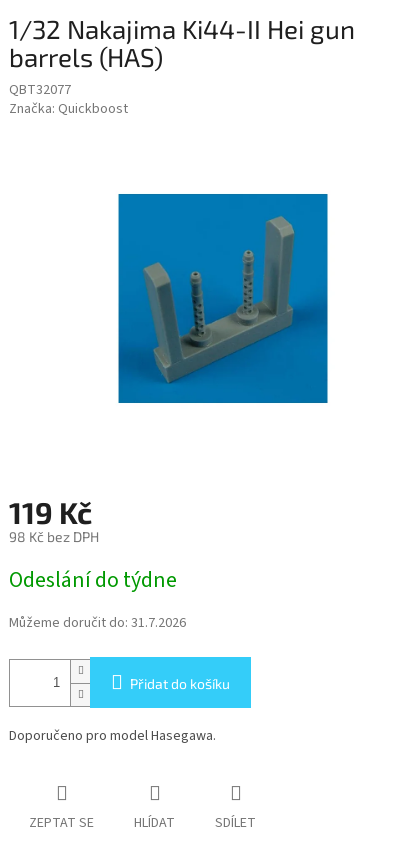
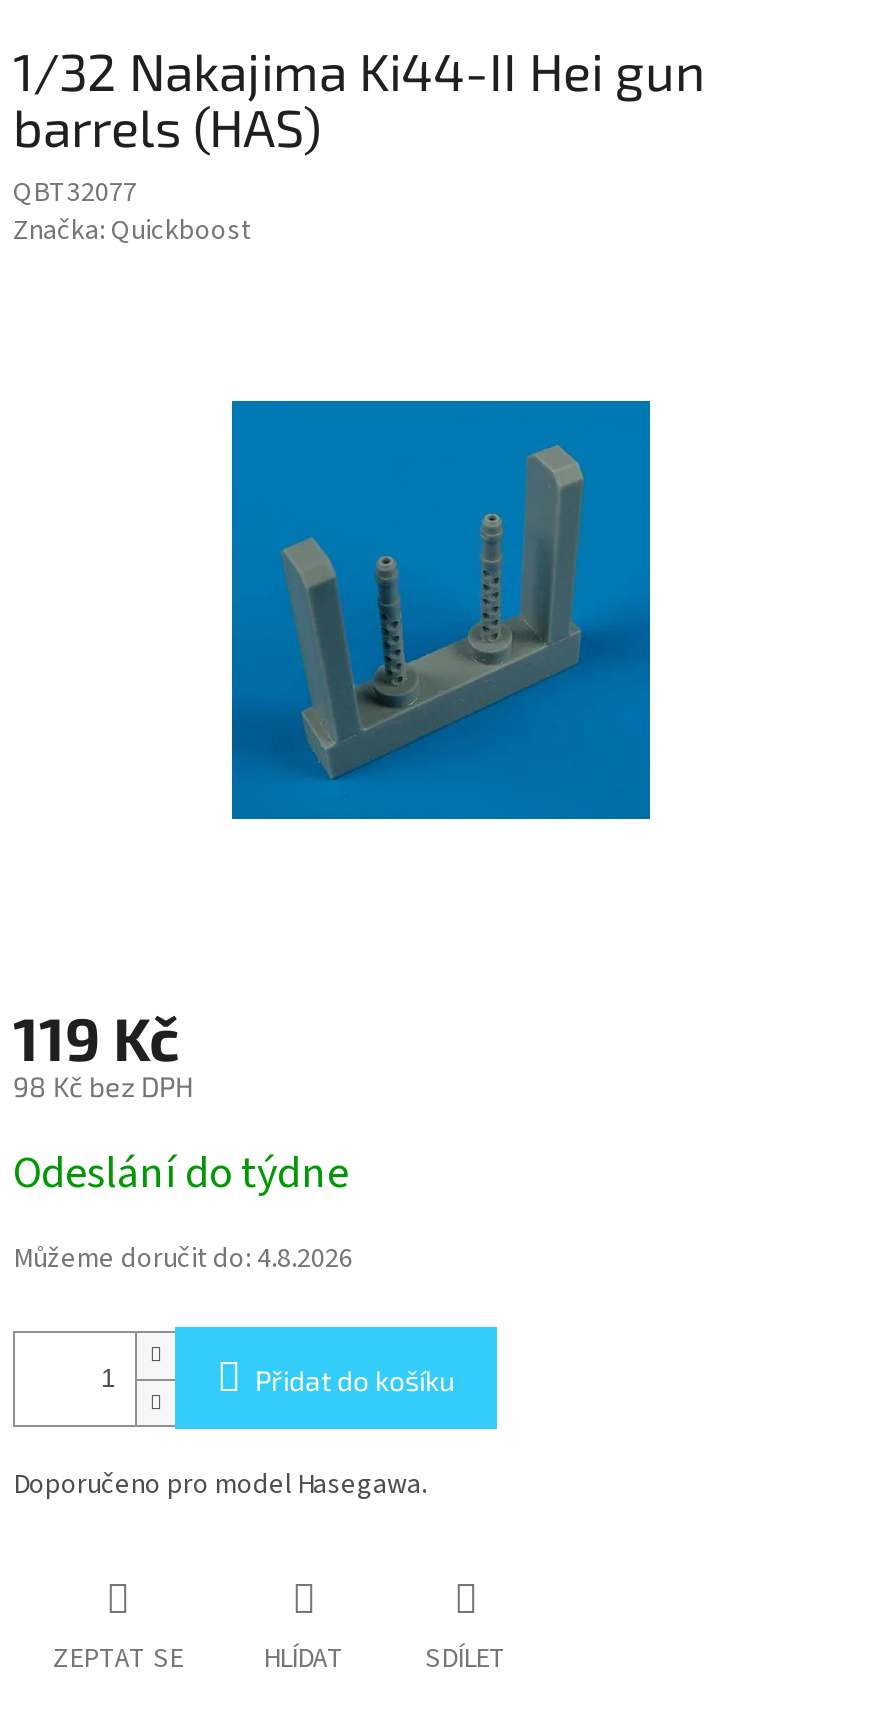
- Můžeme doručit do: 31.7.2026
+ Můžeme doručit do: 4.8.2026
